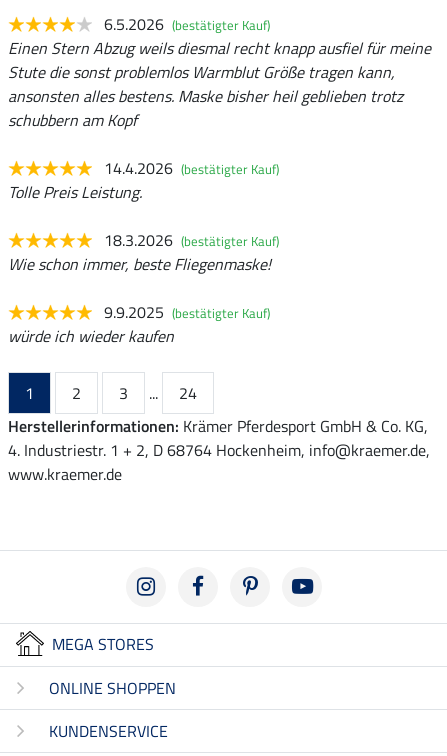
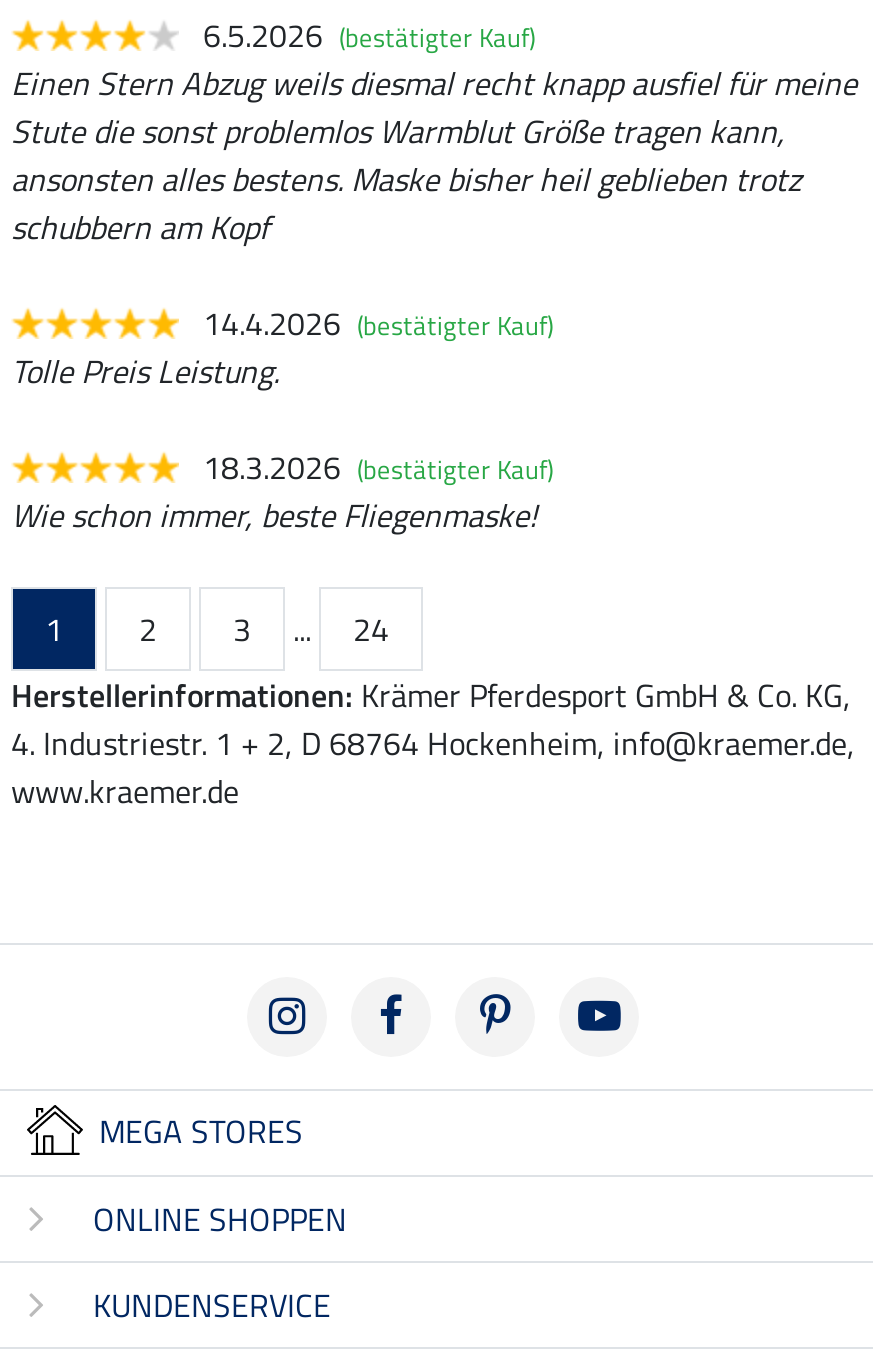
- 9.9.2025 (bestätigter Kauf)
- würde ich wieder kaufen
